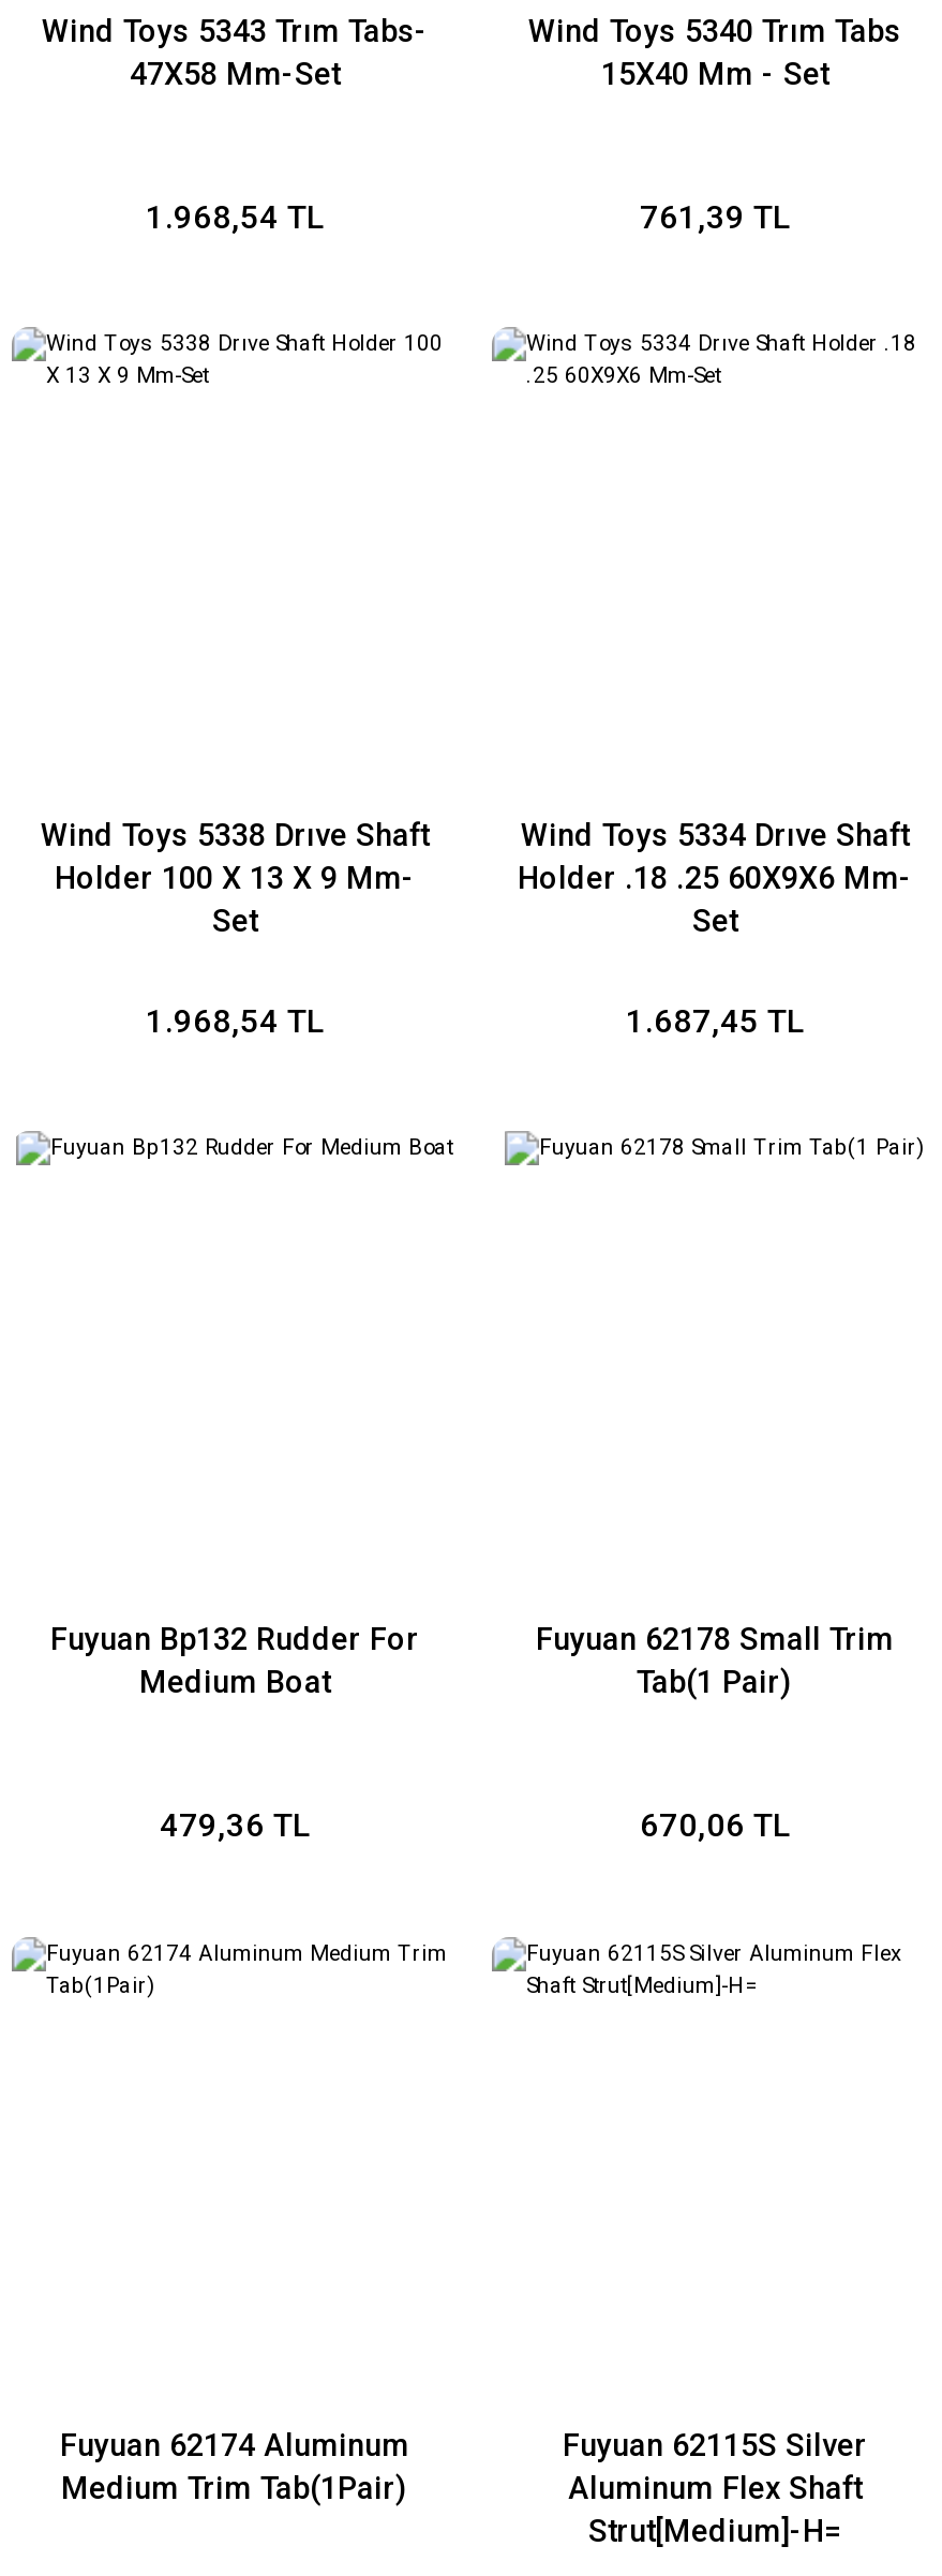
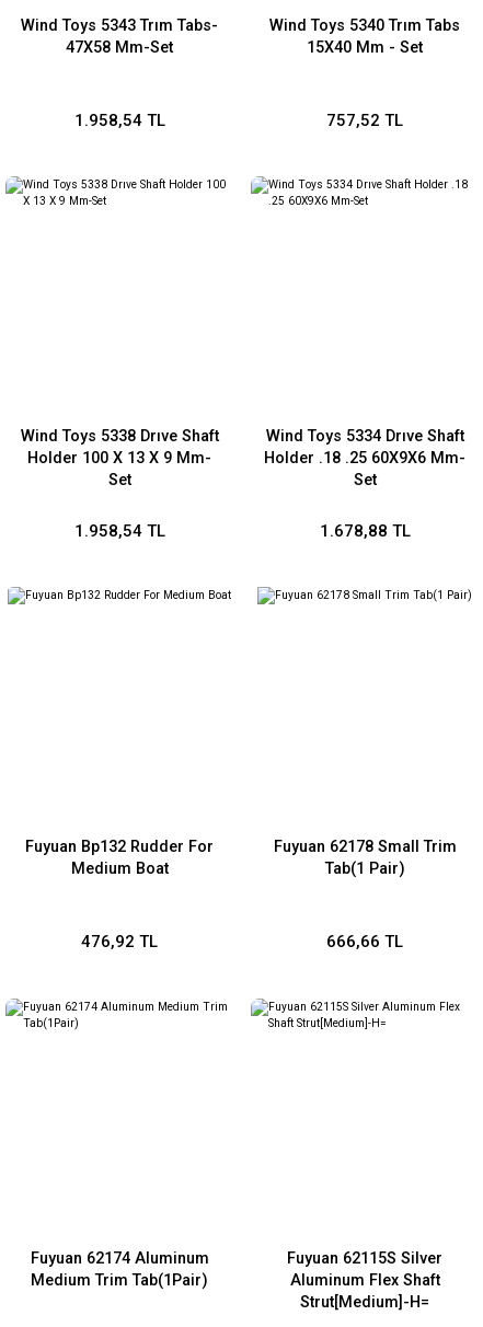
- 1.968,54 TL
+ 1.958,54 TL

- 761,39 TL
+ 757,52 TL

- 1.968,54 TL
+ 1.958,54 TL

- 1.687,45 TL
+ 1.678,88 TL

- 479,36 TL
+ 476,92 TL

- 670,06 TL
+ 666,66 TL
